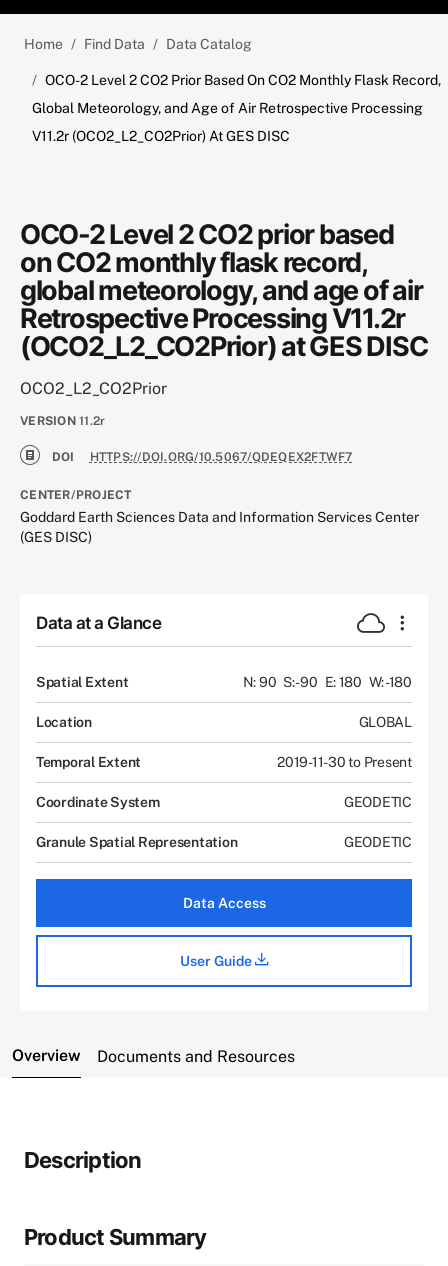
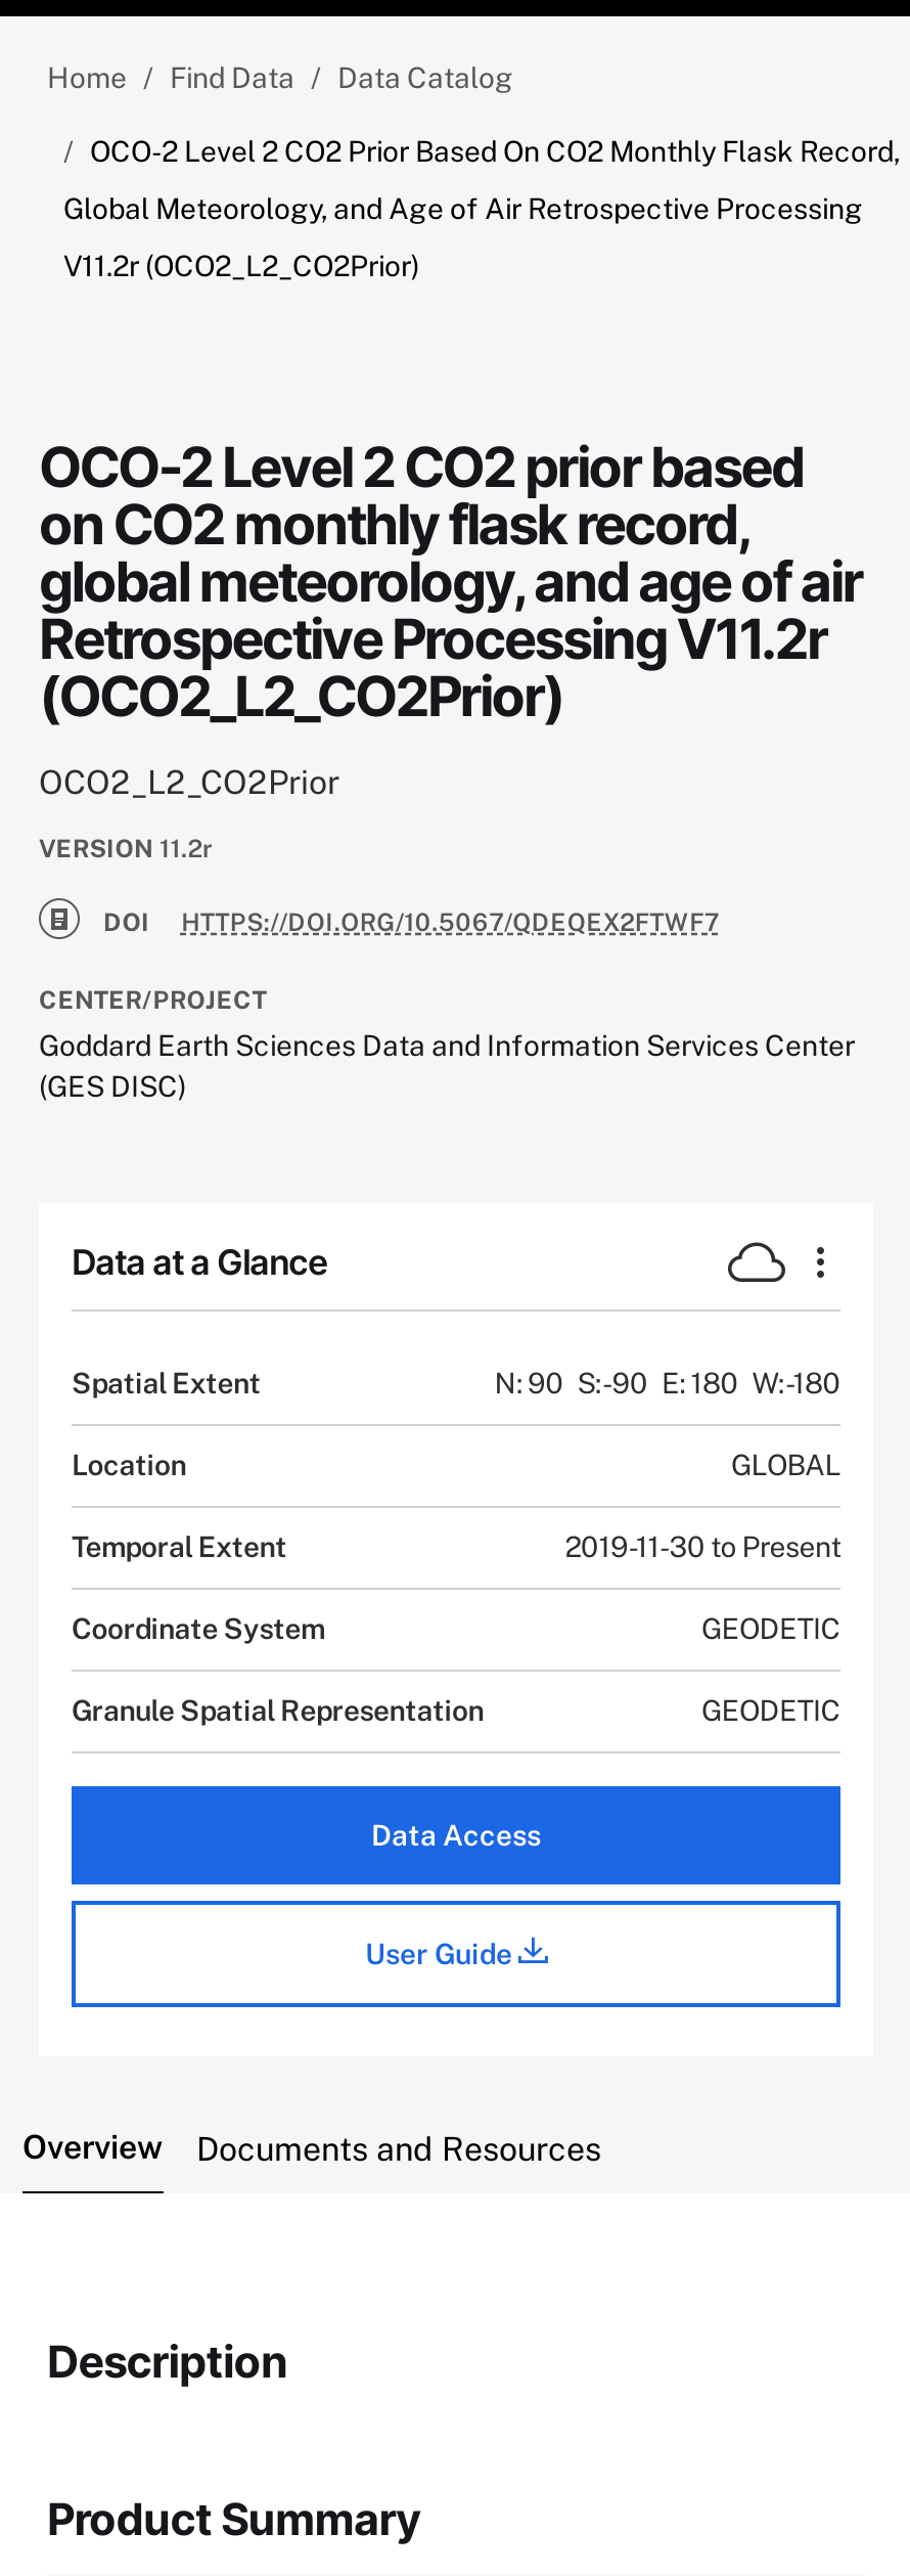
- V11.2r (OCO2_L2_CO2Prior) At GES DISC
+ V11.2r (OCO2_L2_CO2Prior)

- (OCO2_L2_CO2Prior) at GES DISC
+ (OCO2_L2_CO2Prior)
